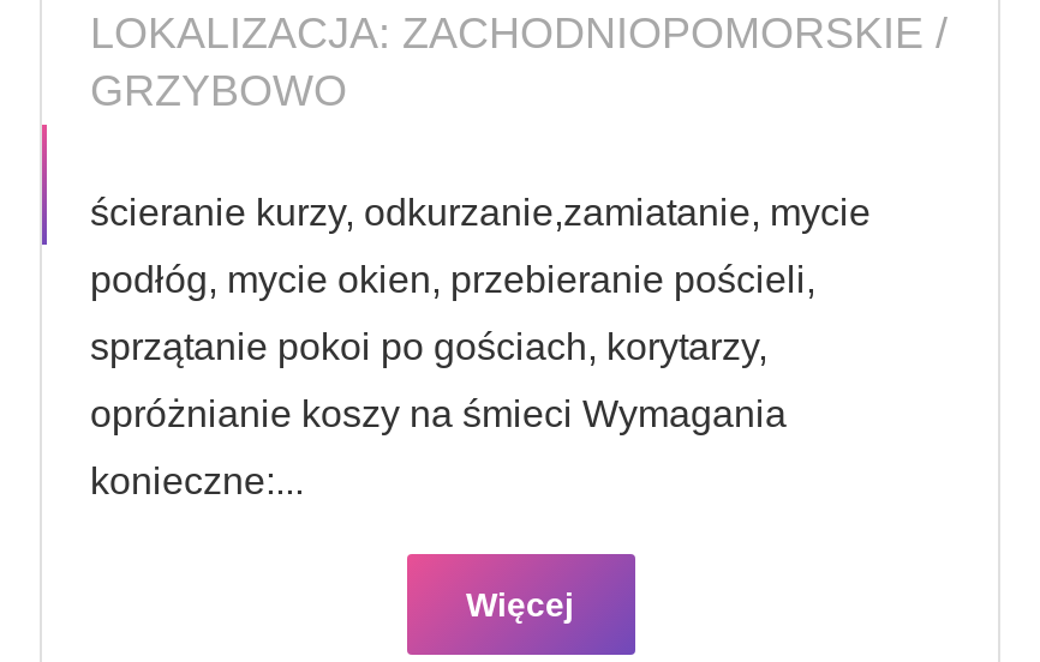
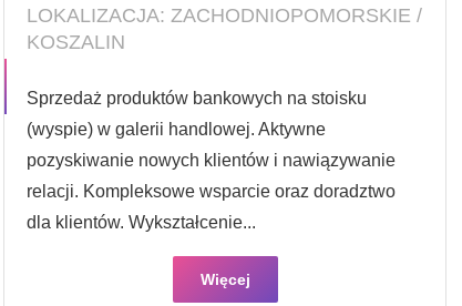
- GRZYBOWO
+ KOSZALIN

- ścieranie kurzy, odkurzanie,zamiatanie, mycie
+ Sprzedaż produktów bankowych na stoisku

- podłóg, mycie okien, przebieranie pościeli,
+ (wyspie) w galerii handlowej. Aktywne

- sprzątanie pokoi po gościach, korytarzy,
+ pozyskiwanie nowych klientów i nawiązywanie

- opróżnianie koszy na śmieci Wymagania
+ relacji. Kompleksowe wsparcie oraz doradztwo

- konieczne:...
+ dla klientów. Wykształcenie...
